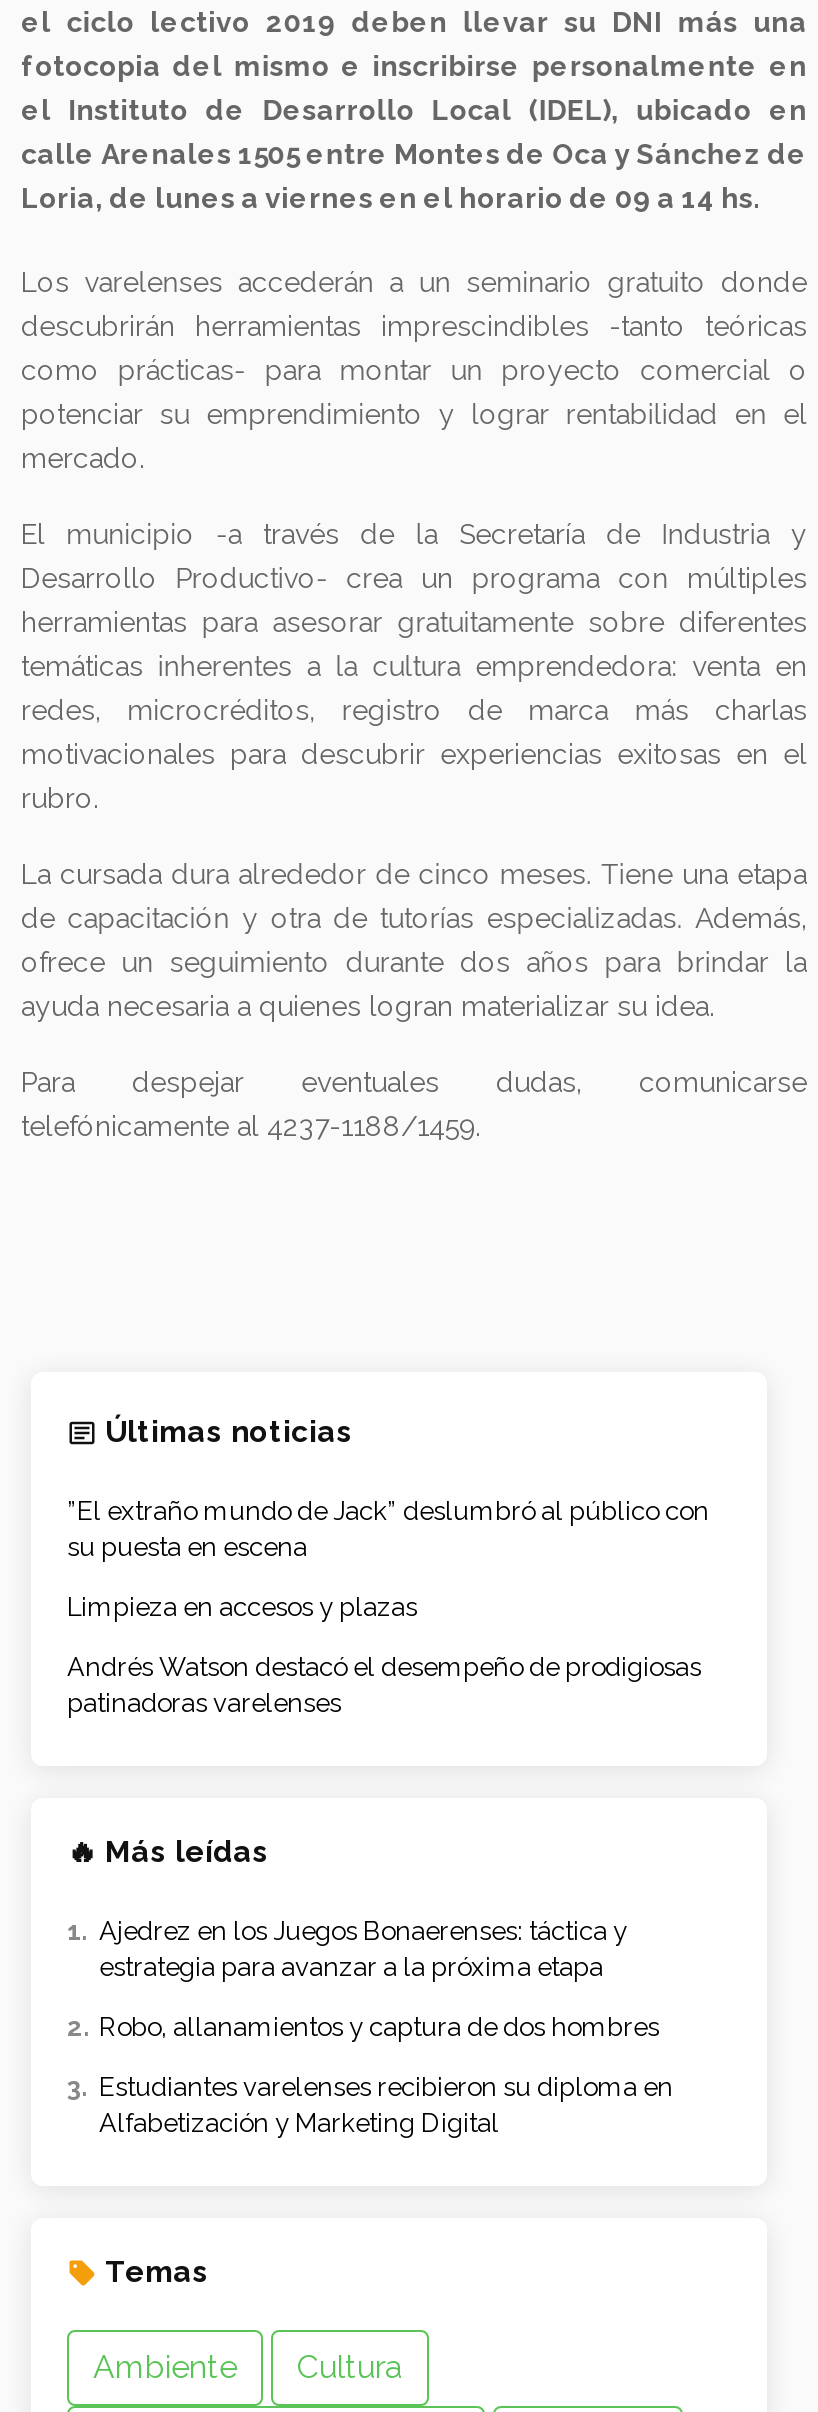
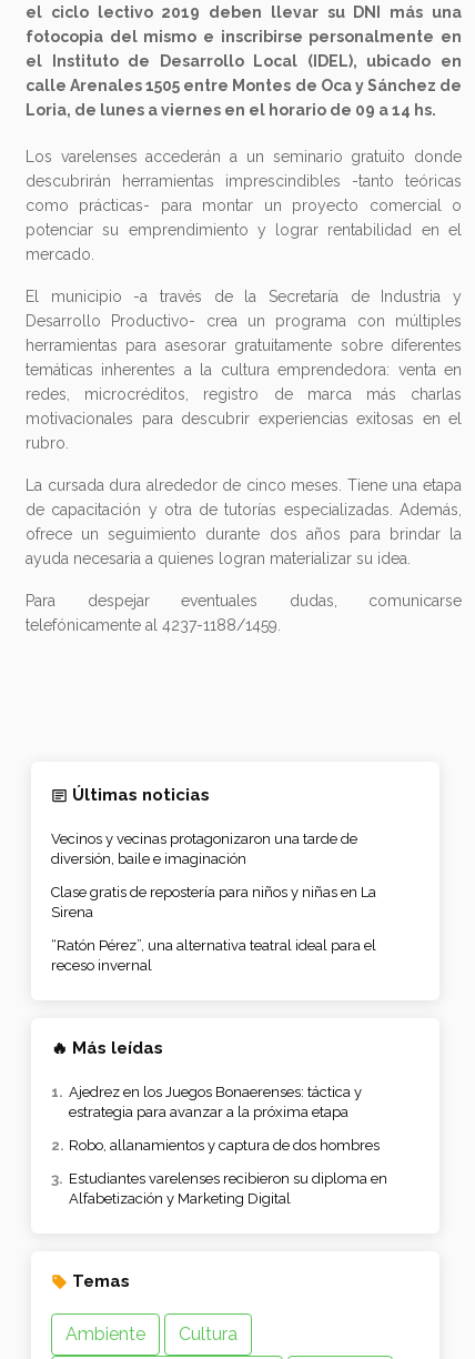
- ”El extraño mundo de Jack” deslumbró al público con
- su puesta en escena
+ Vecinos y vecinas protagonizaron una tarde de
+ diversión, baile e imaginación

- Limpieza en accesos y plazas
+ Clase gratis de repostería para niños y niñas en La
+ Sirena

- Andrés Watson destacó el desempeño de prodigiosas
- patinadoras varelenses
+ “Ratón Pérez”, una alternativa teatral ideal para el
+ receso invernal
